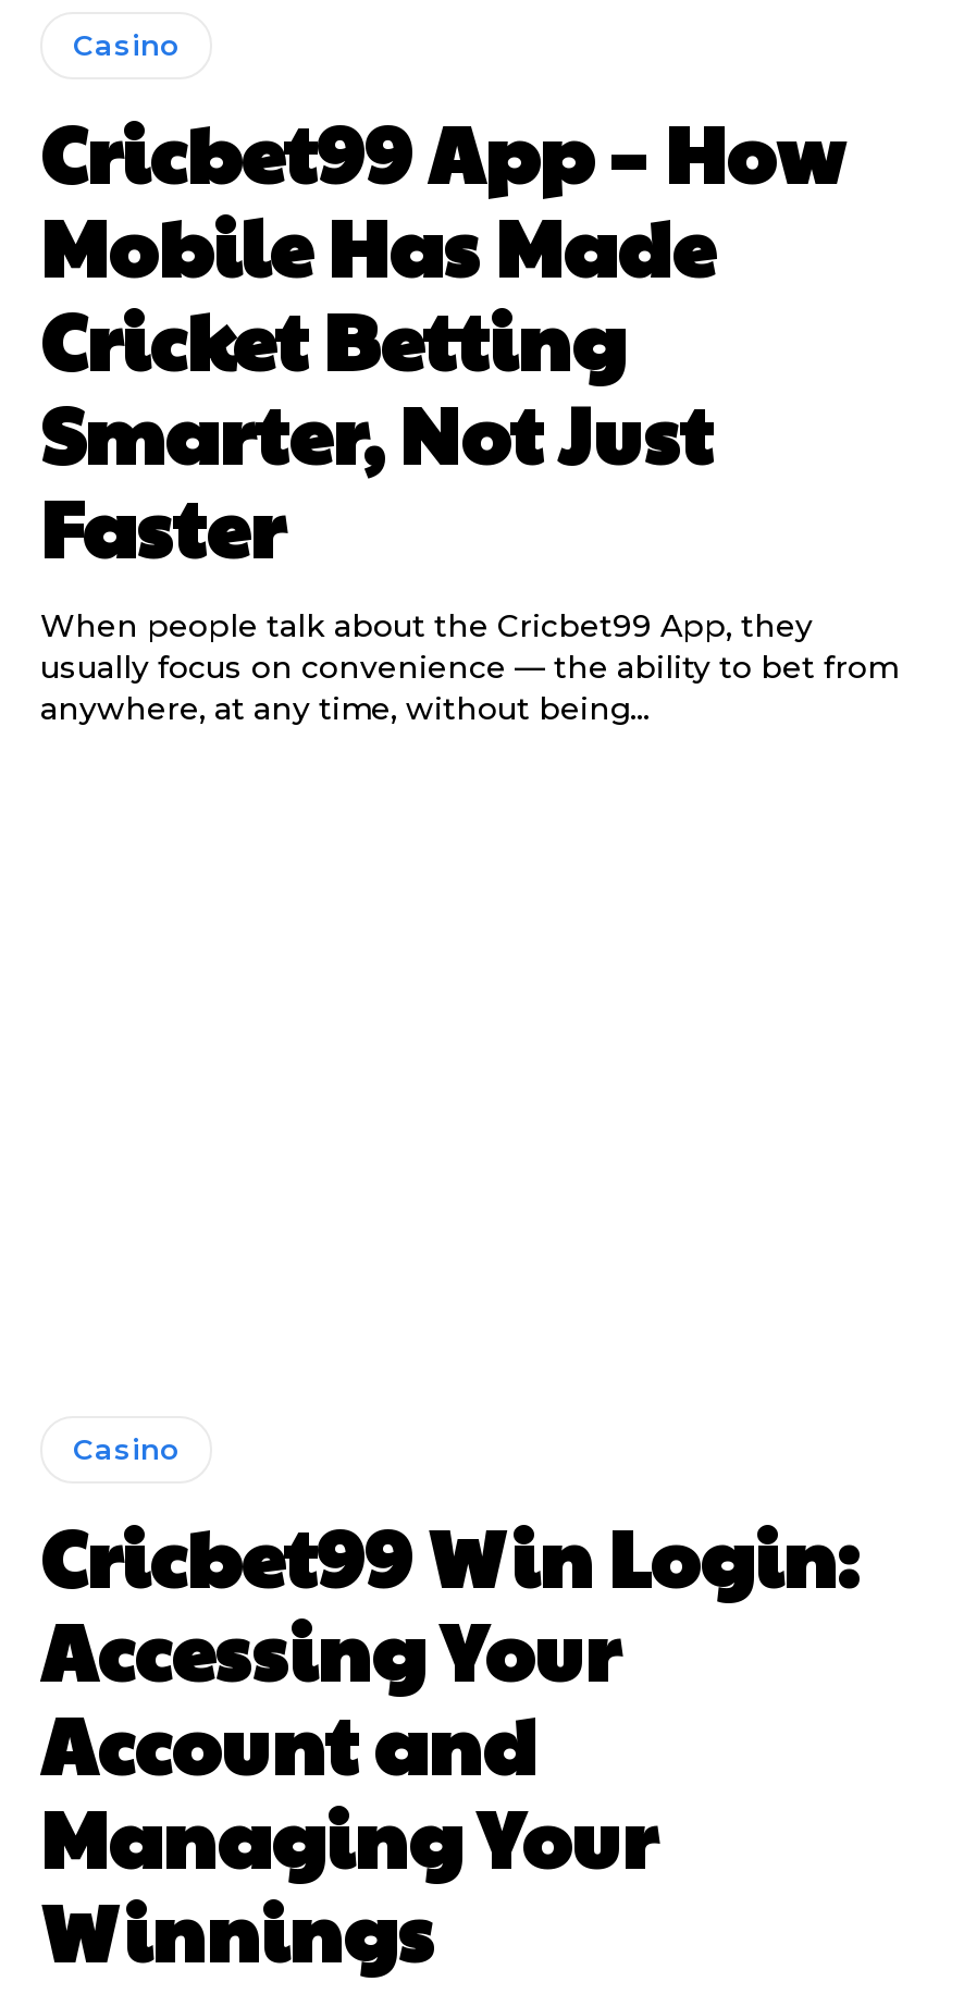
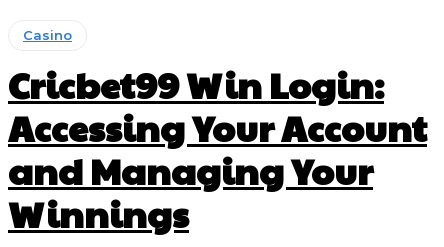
- Cricbet99 App – How
- Mobile Has Made
- Cricket Betting
- Smarter, Not Just
- Faster
- When people talk about the Cricbet99 App, they
- usually focus on convenience — the ability to bet from
- anywhere, at any time, without being...

- Casino
